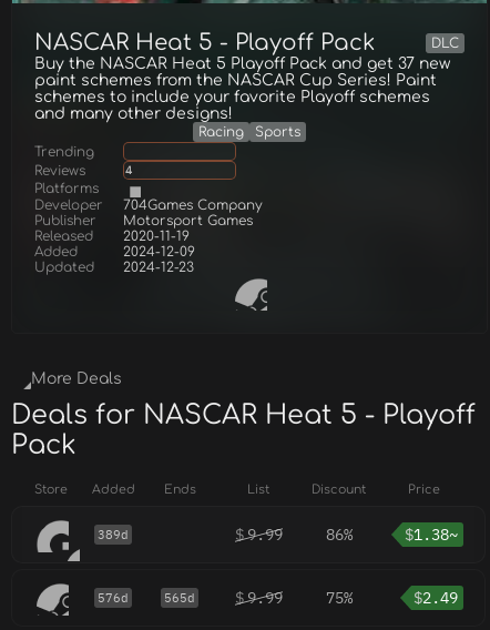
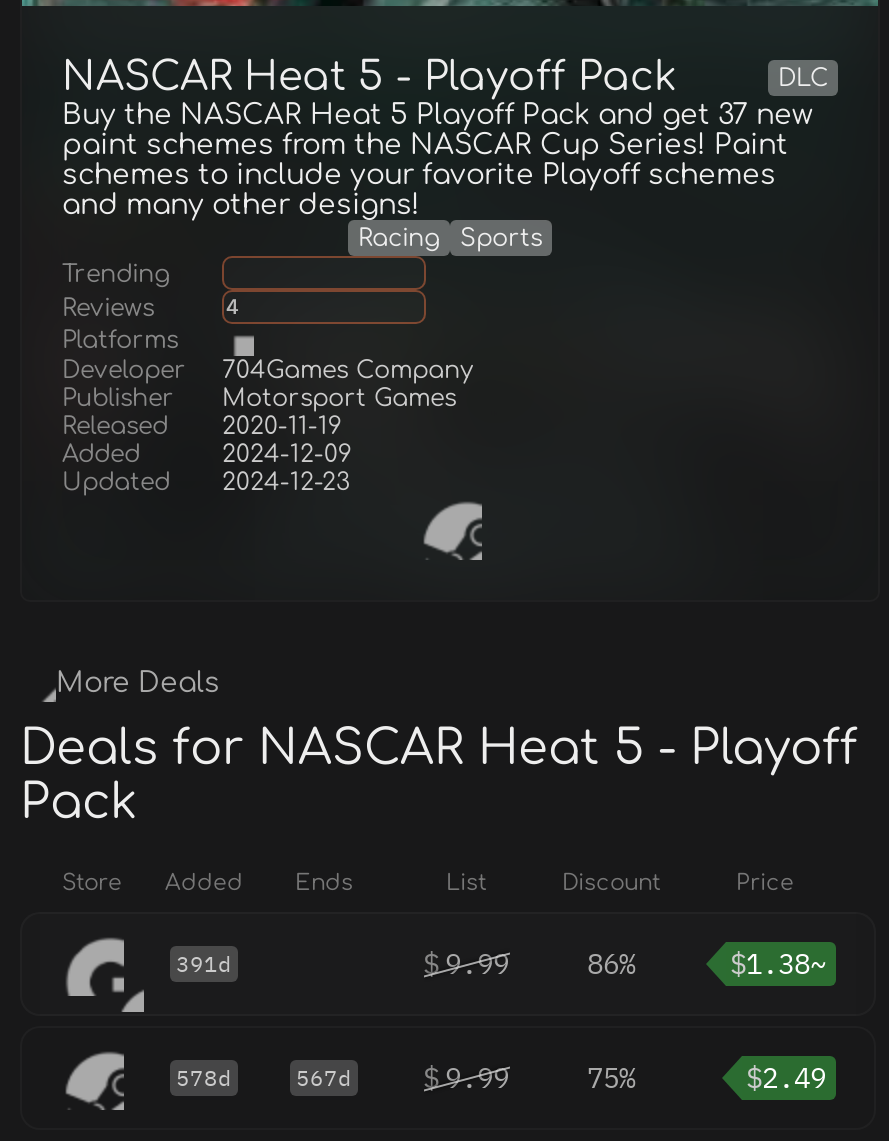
- 389d
+ 391d

- 576d
- 565d
+ 578d
+ 567d
